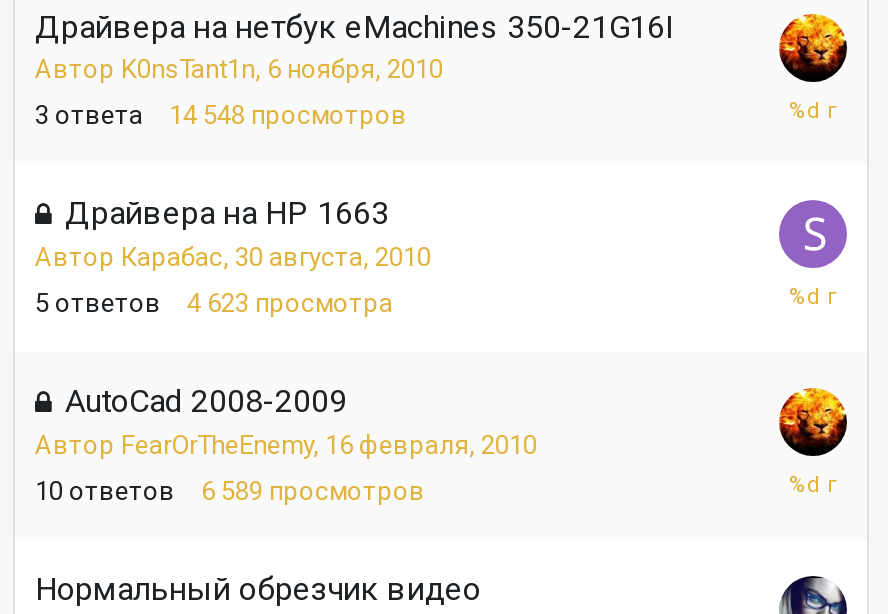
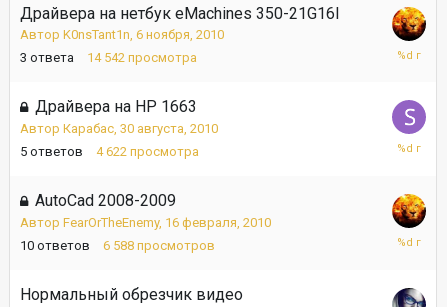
- 3 ответа 14 548 просмотров
+ 3 ответа 14 542 просмотра

- 5 ответов 4 623 просмотра
+ 5 ответов 4 622 просмотра

- 10 ответов 6 589 просмотров
+ 10 ответов 6 588 просмотров
